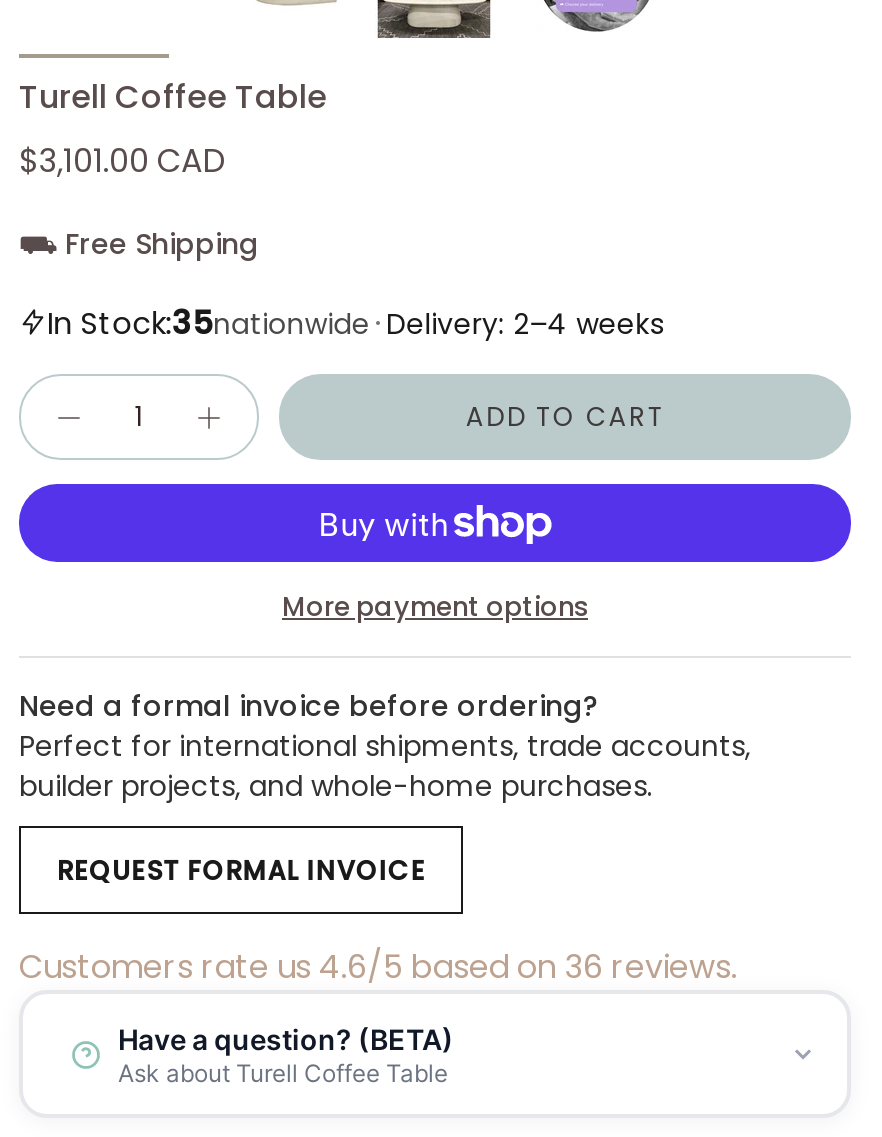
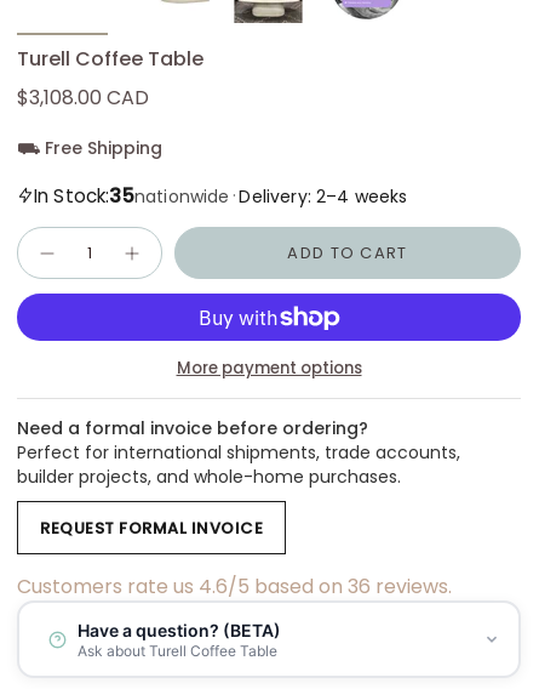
- $3,101.00 CAD
+ $3,108.00 CAD
